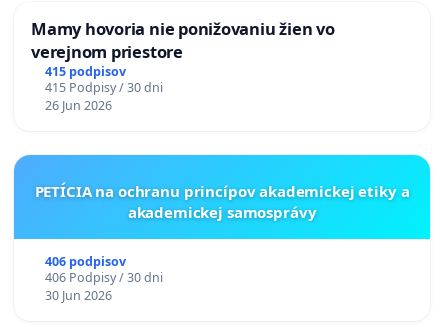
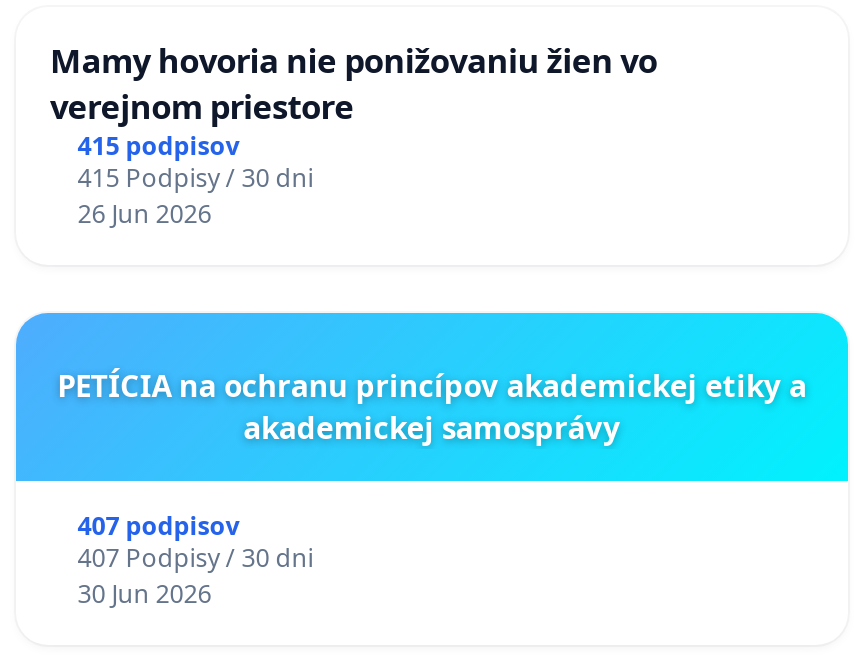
- 406 podpisov
+ 407 podpisov

- 406 Podpisy / 30 dni
+ 407 Podpisy / 30 dni
